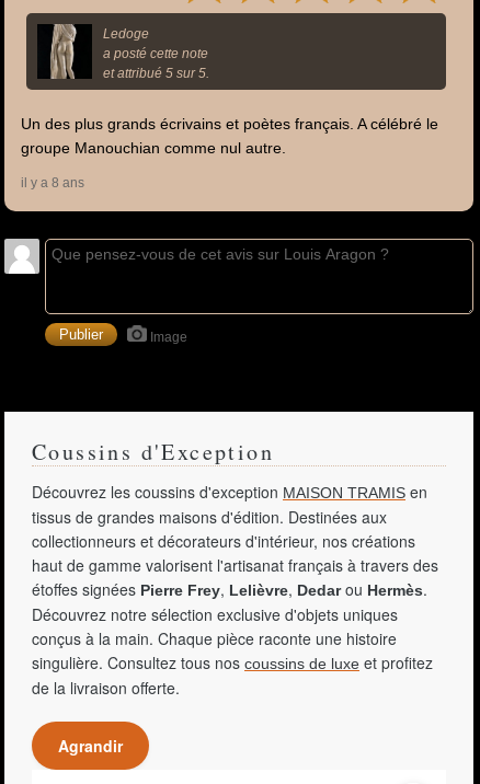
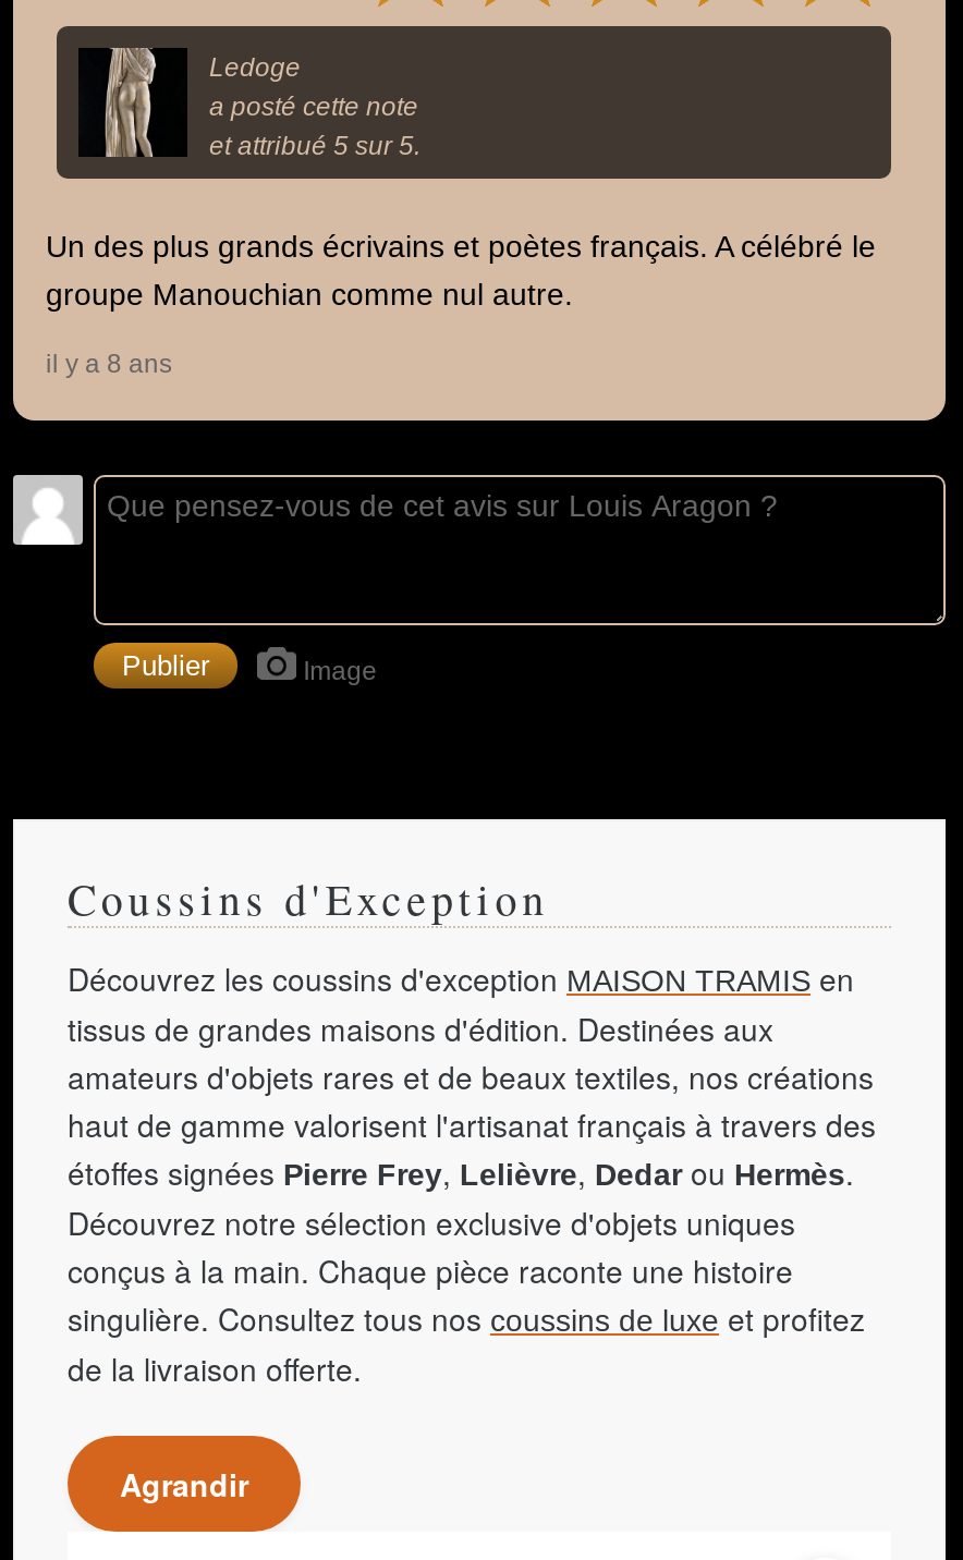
- collectionneurs et décorateurs d'intérieur, nos créations
+ amateurs d'objets rares et de beaux textiles, nos créations
